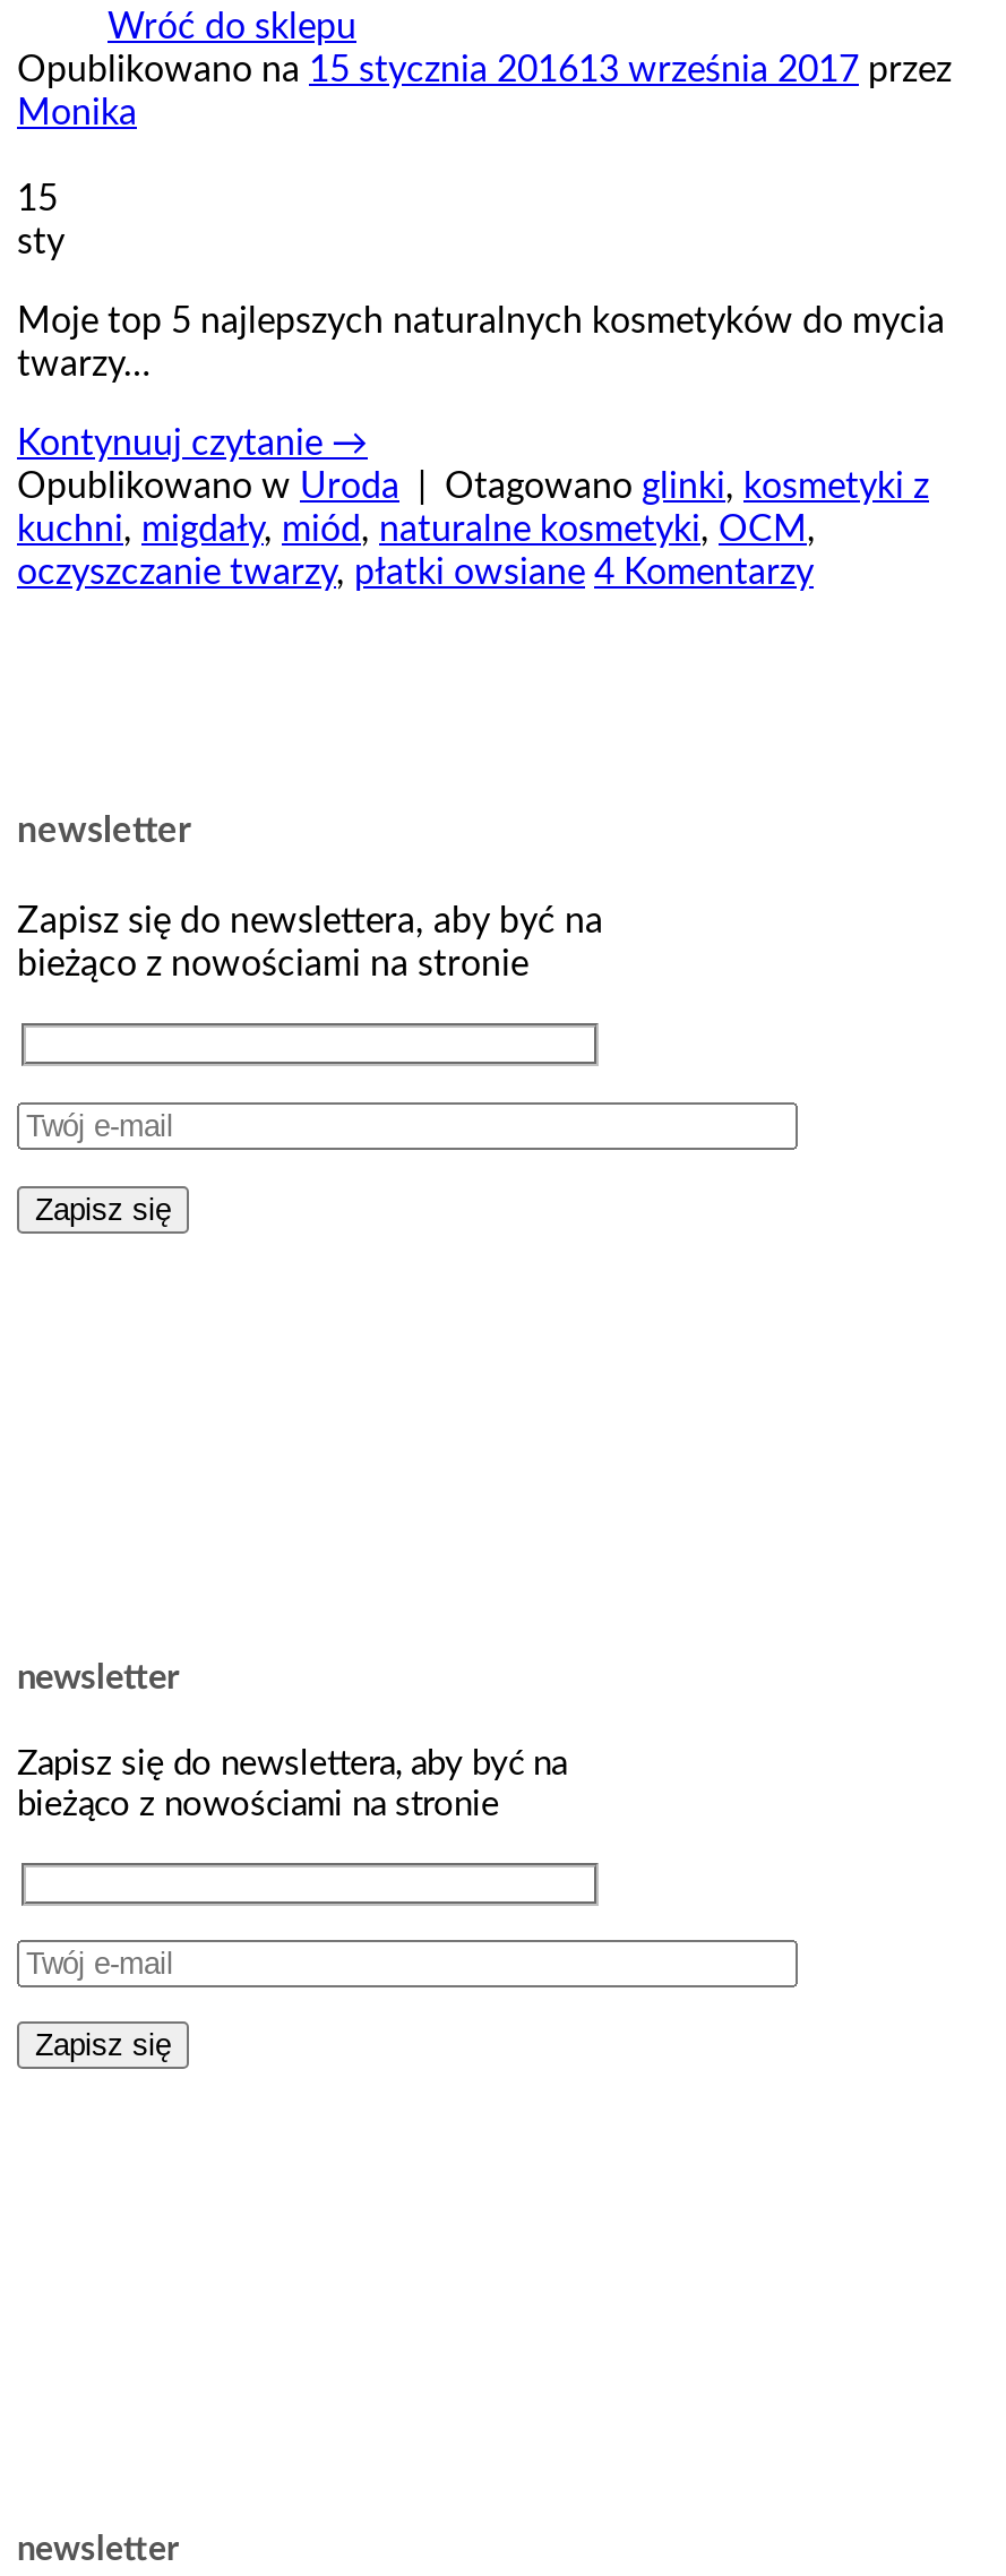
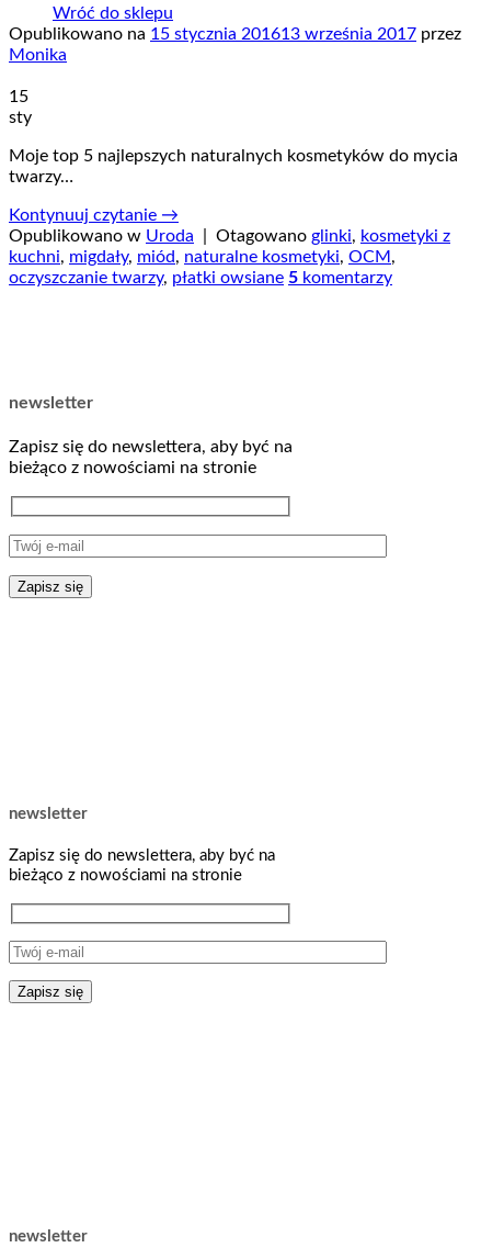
- oczyszczanie twarzy, płatki owsiane 4 Komentarzy
+ oczyszczanie twarzy, płatki owsiane 5 komentarzy
